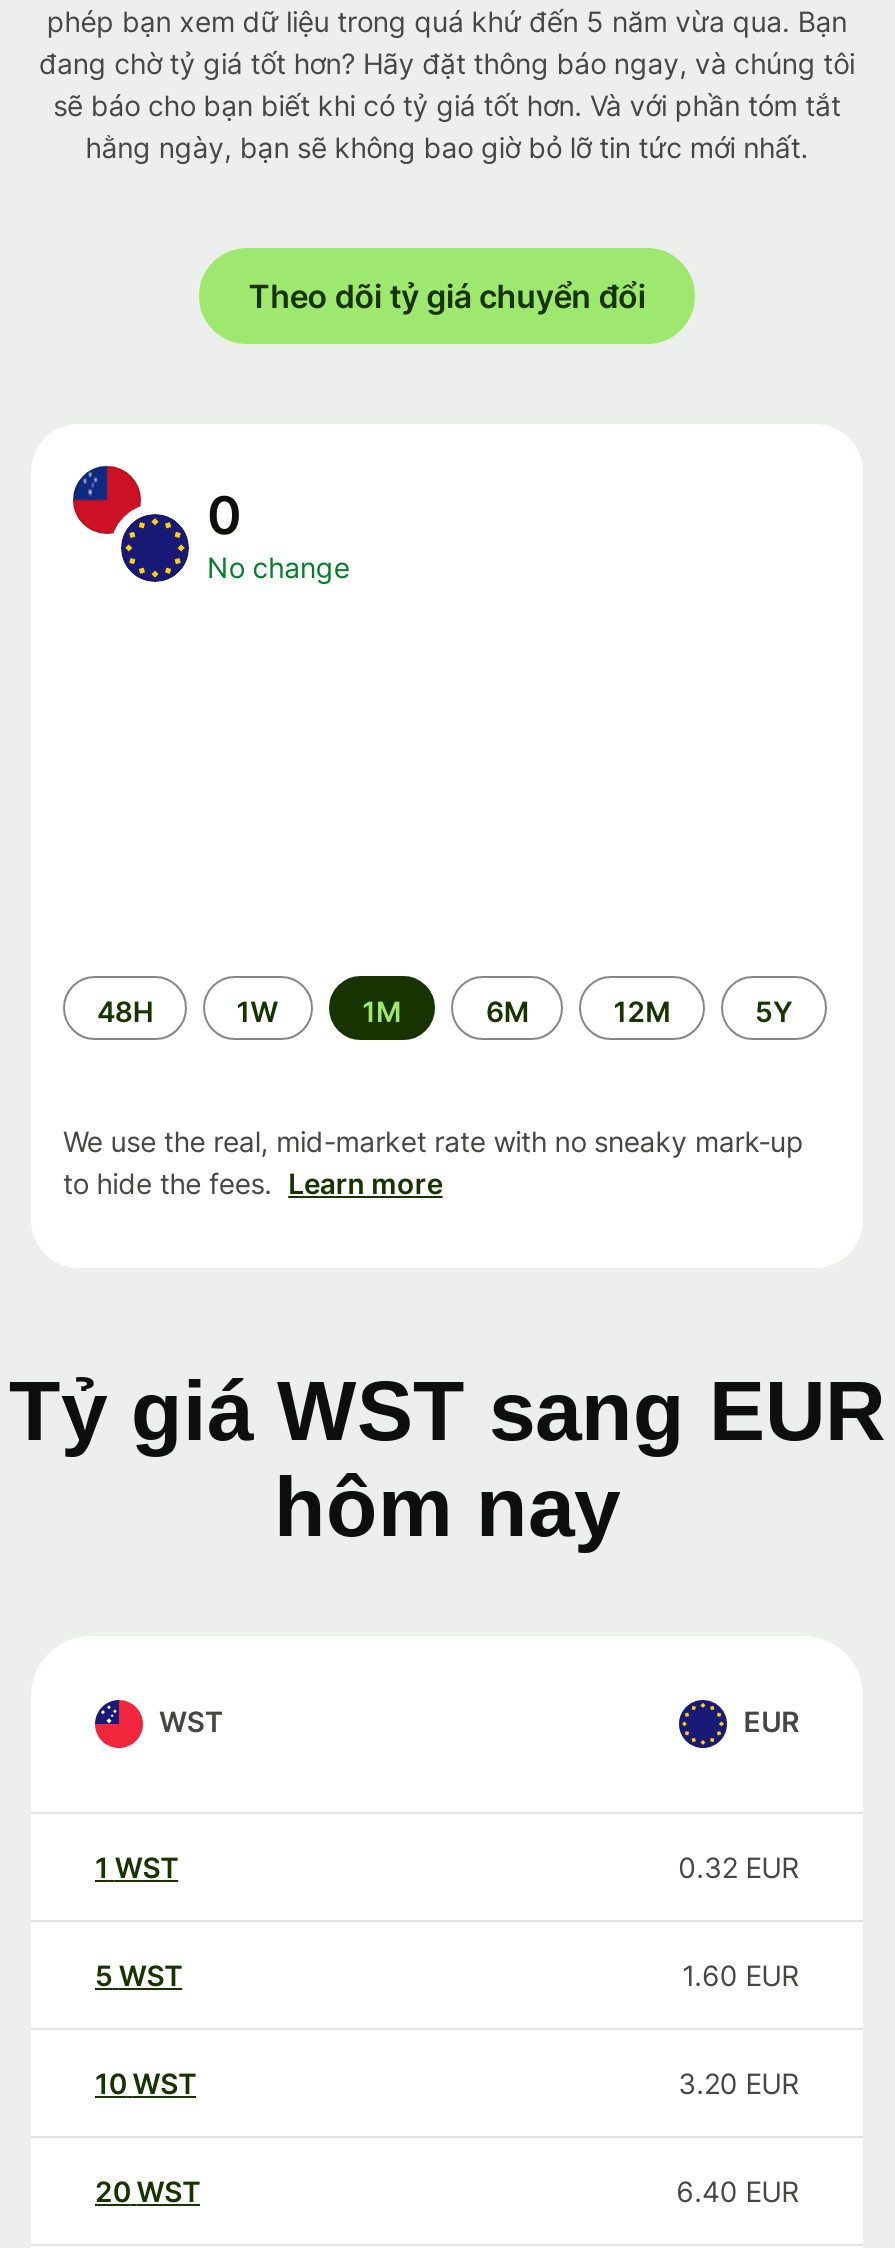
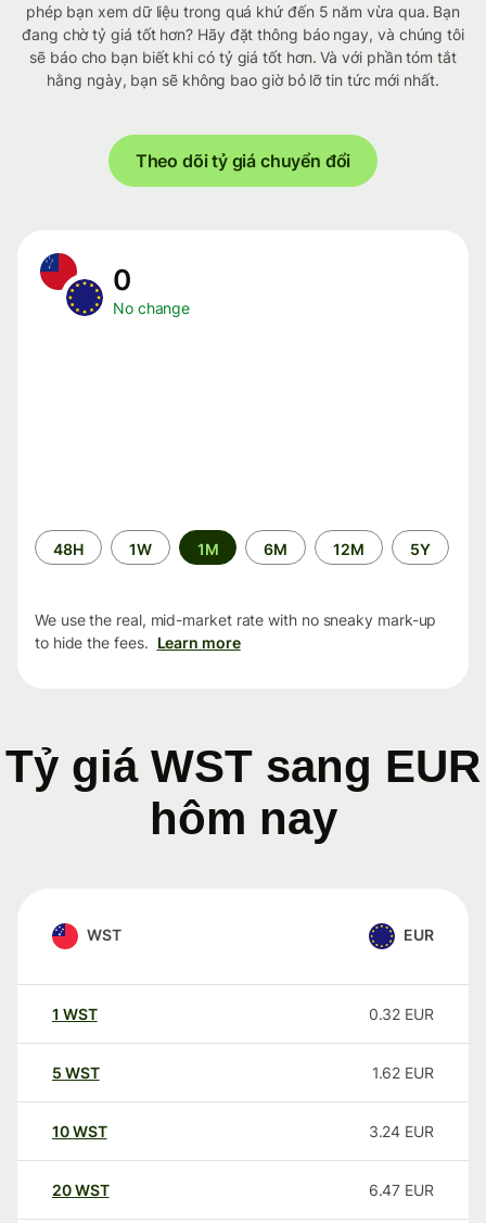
- 1.60 EUR
+ 1.62 EUR

- 3.20 EUR
+ 3.24 EUR

- 6.40 EUR
+ 6.47 EUR
